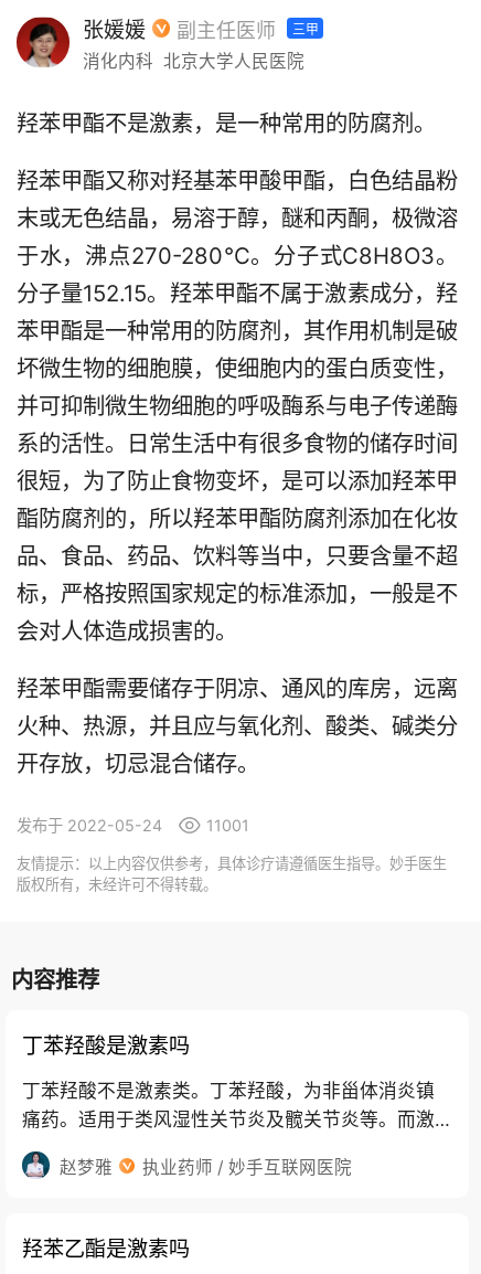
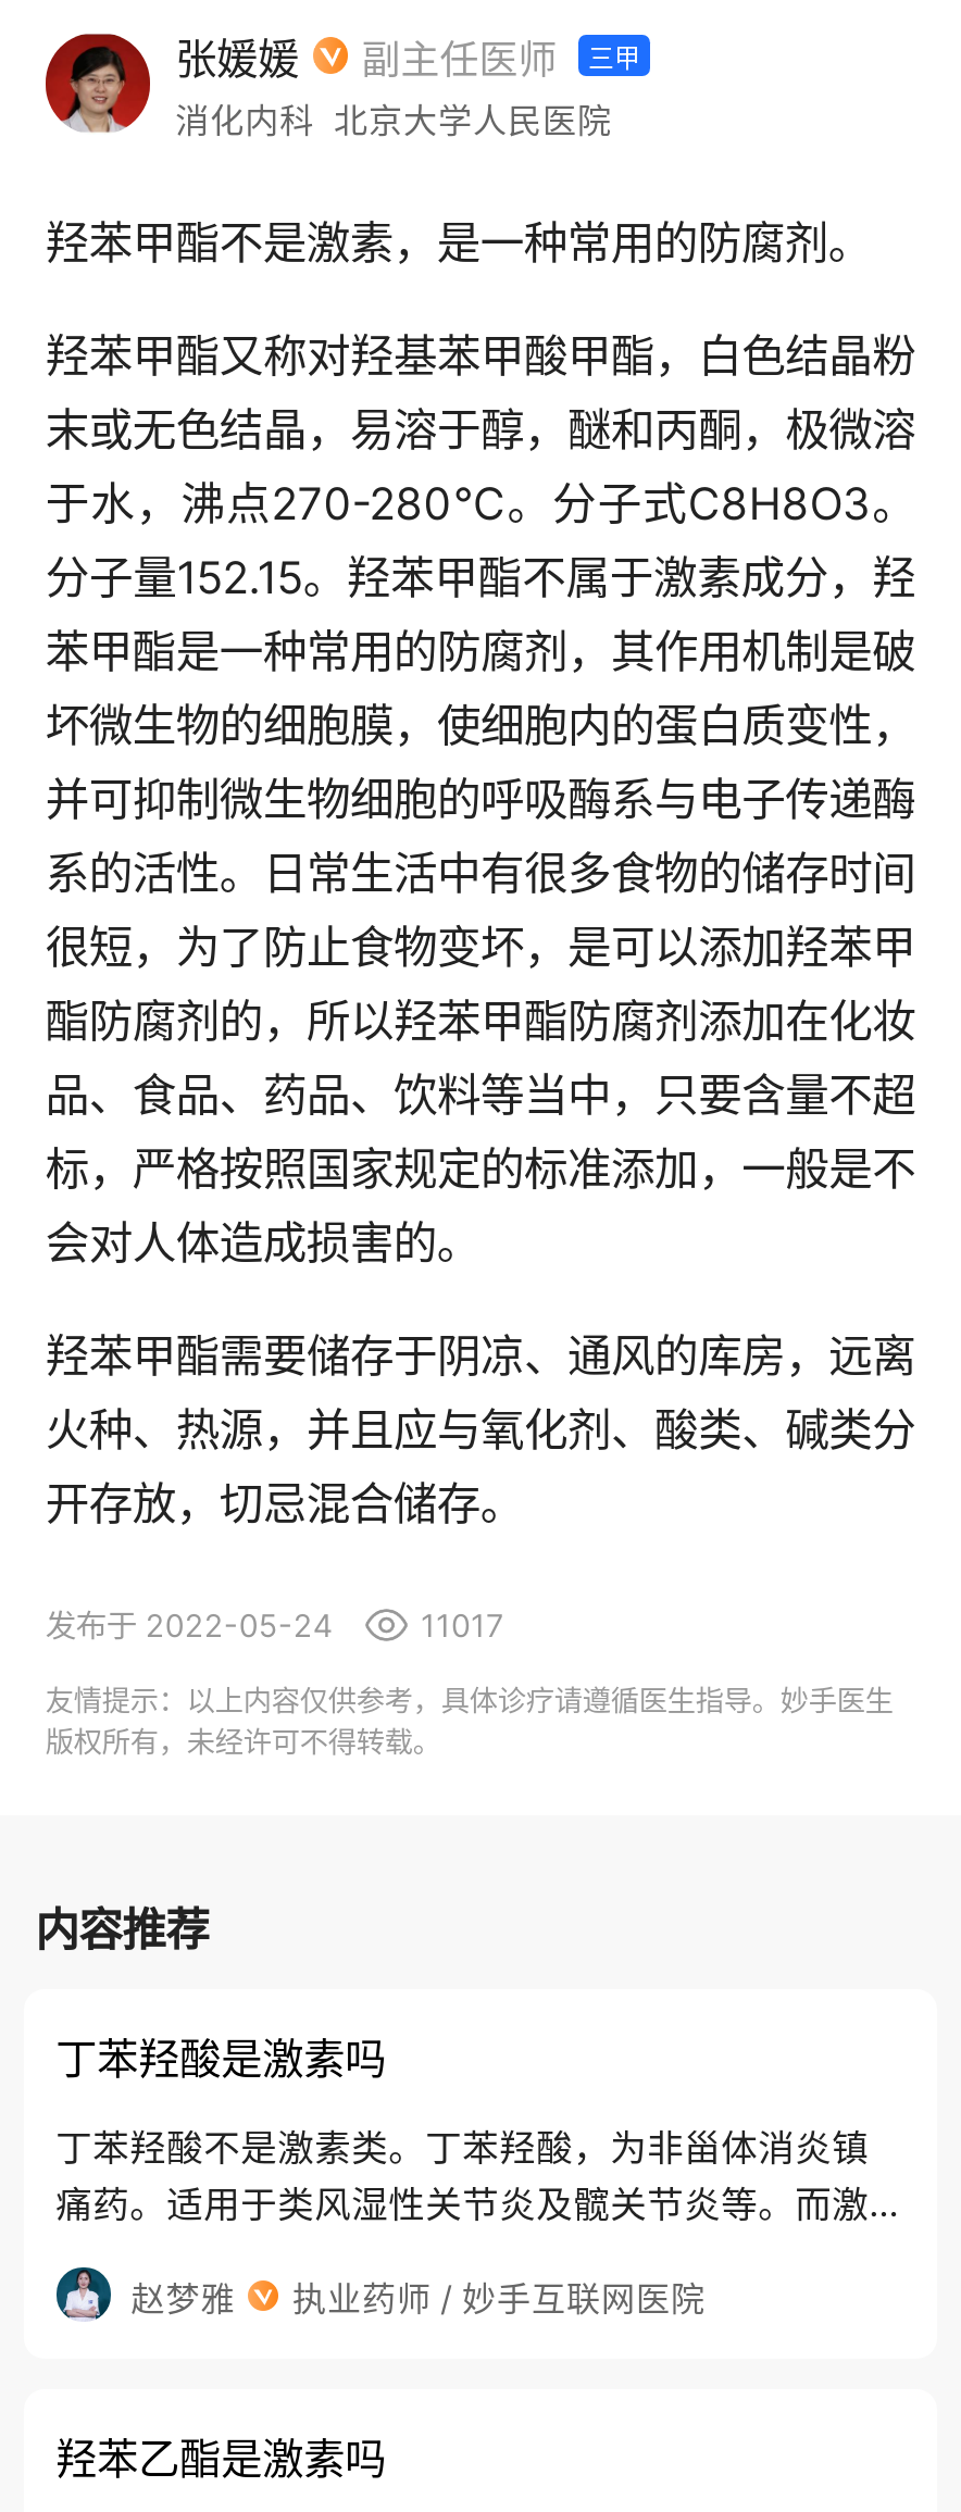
- 11001
+ 11017
